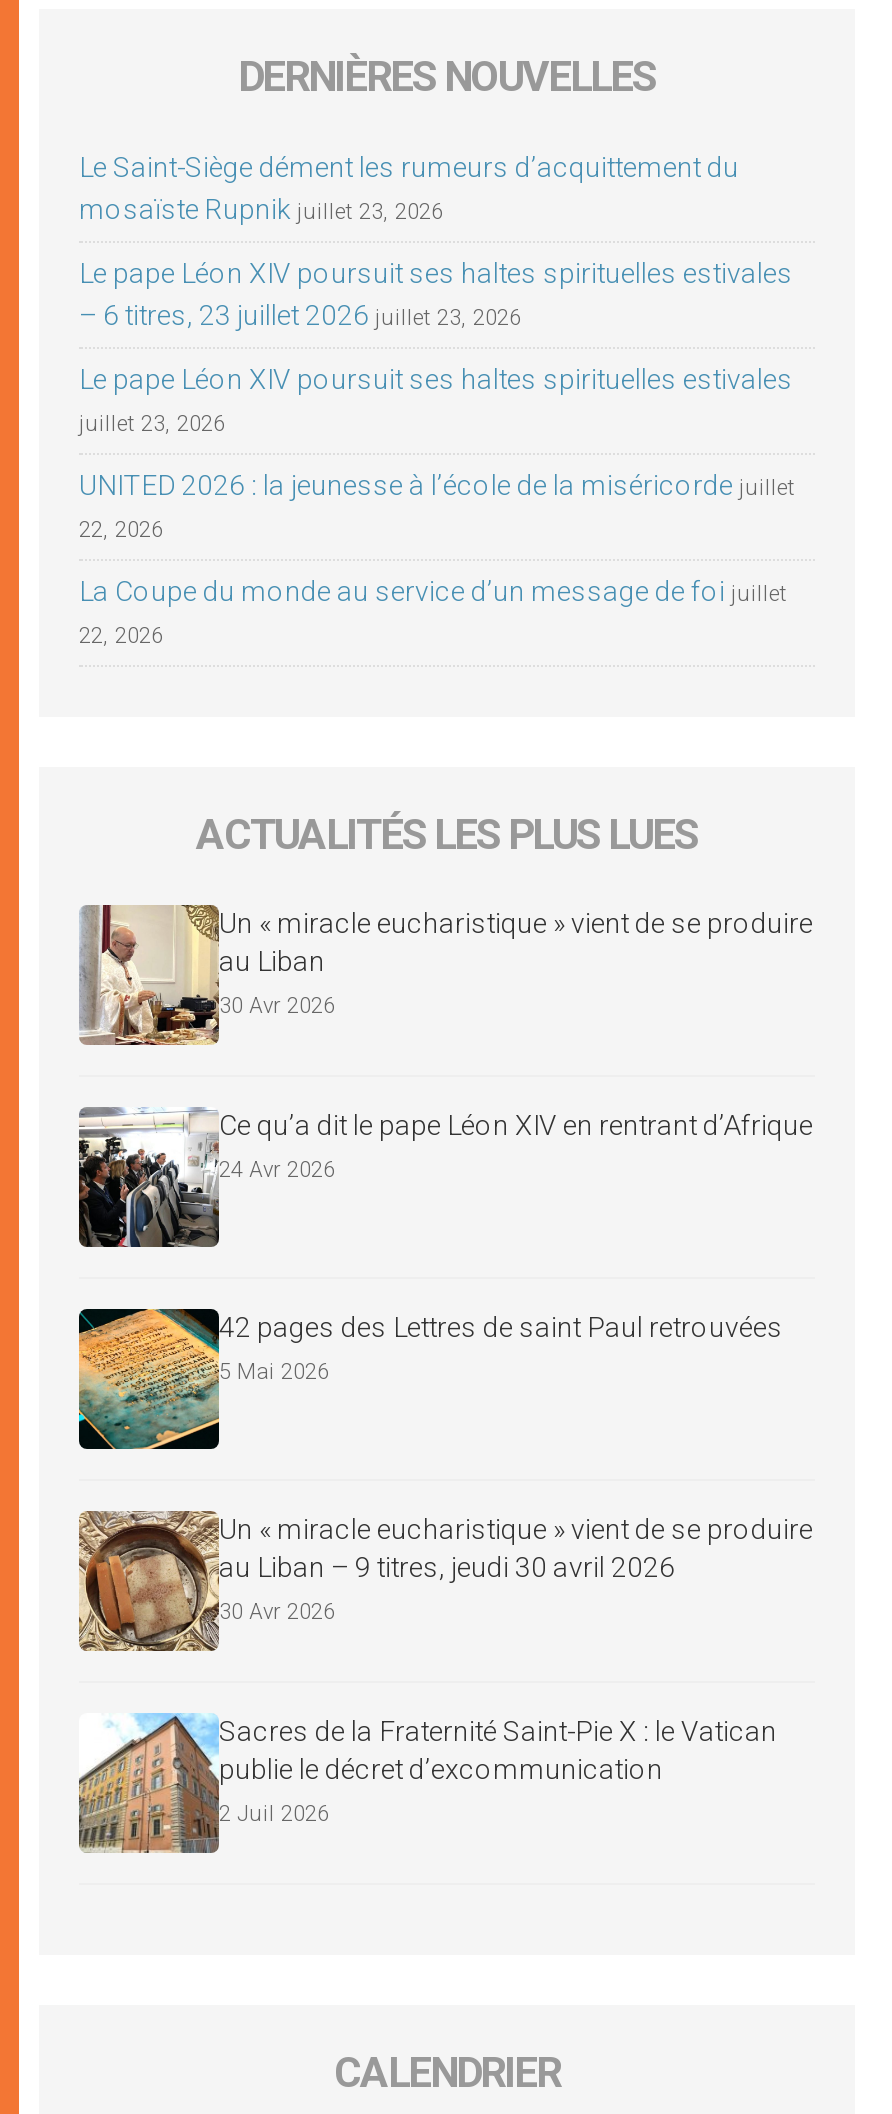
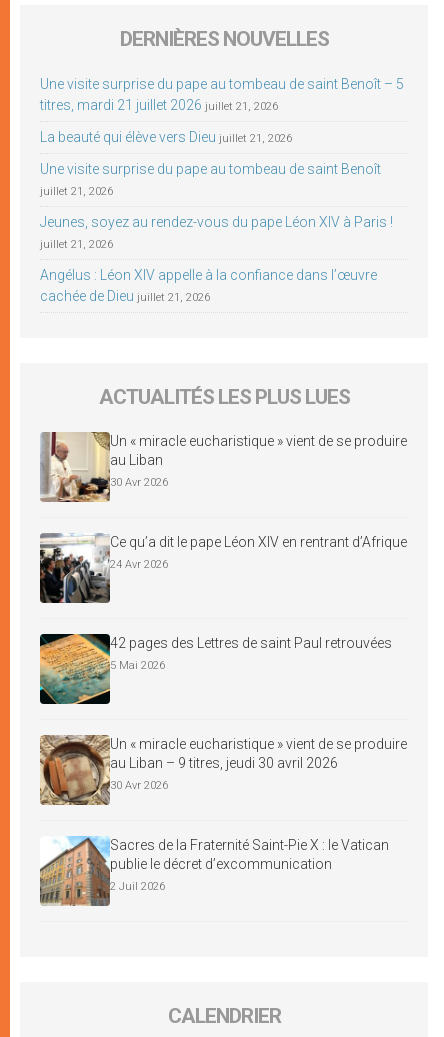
- Le Saint-Siège dément les rumeurs d’acquittement du
- mosaïste Rupnik juillet 23, 2026
- Le pape Léon XIV poursuit ses haltes spirituelles estivales
- – 6 titres, 23 juillet 2026 juillet 23, 2026
- Le pape Léon XIV poursuit ses haltes spirituelles estivales
- juillet 23, 2026
- UNITED 2026 : la jeunesse à l’école de la miséricorde juillet
- 22, 2026
- La Coupe du monde au service d’un message de foi juillet
- 22, 2026
+ Une visite surprise du pape au tombeau de saint Benoît – 5
+ titres, mardi 21 juillet 2026 juillet 21, 2026
+ La beauté qui élève vers Dieu juillet 21, 2026
+ Une visite surprise du pape au tombeau de saint Benoît
+ juillet 21, 2026
+ Jeunes, soyez au rendez-vous du pape Léon XIV à Paris !
+ juillet 21, 2026
+ Angélus : Léon XIV appelle à la confiance dans l’œuvre
+ cachée de Dieu juillet 21, 2026
